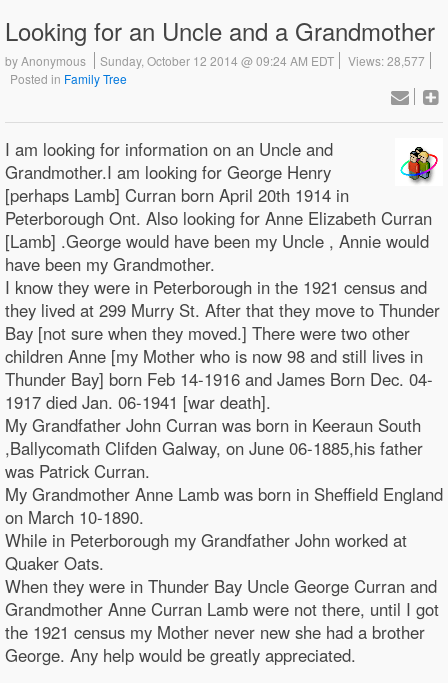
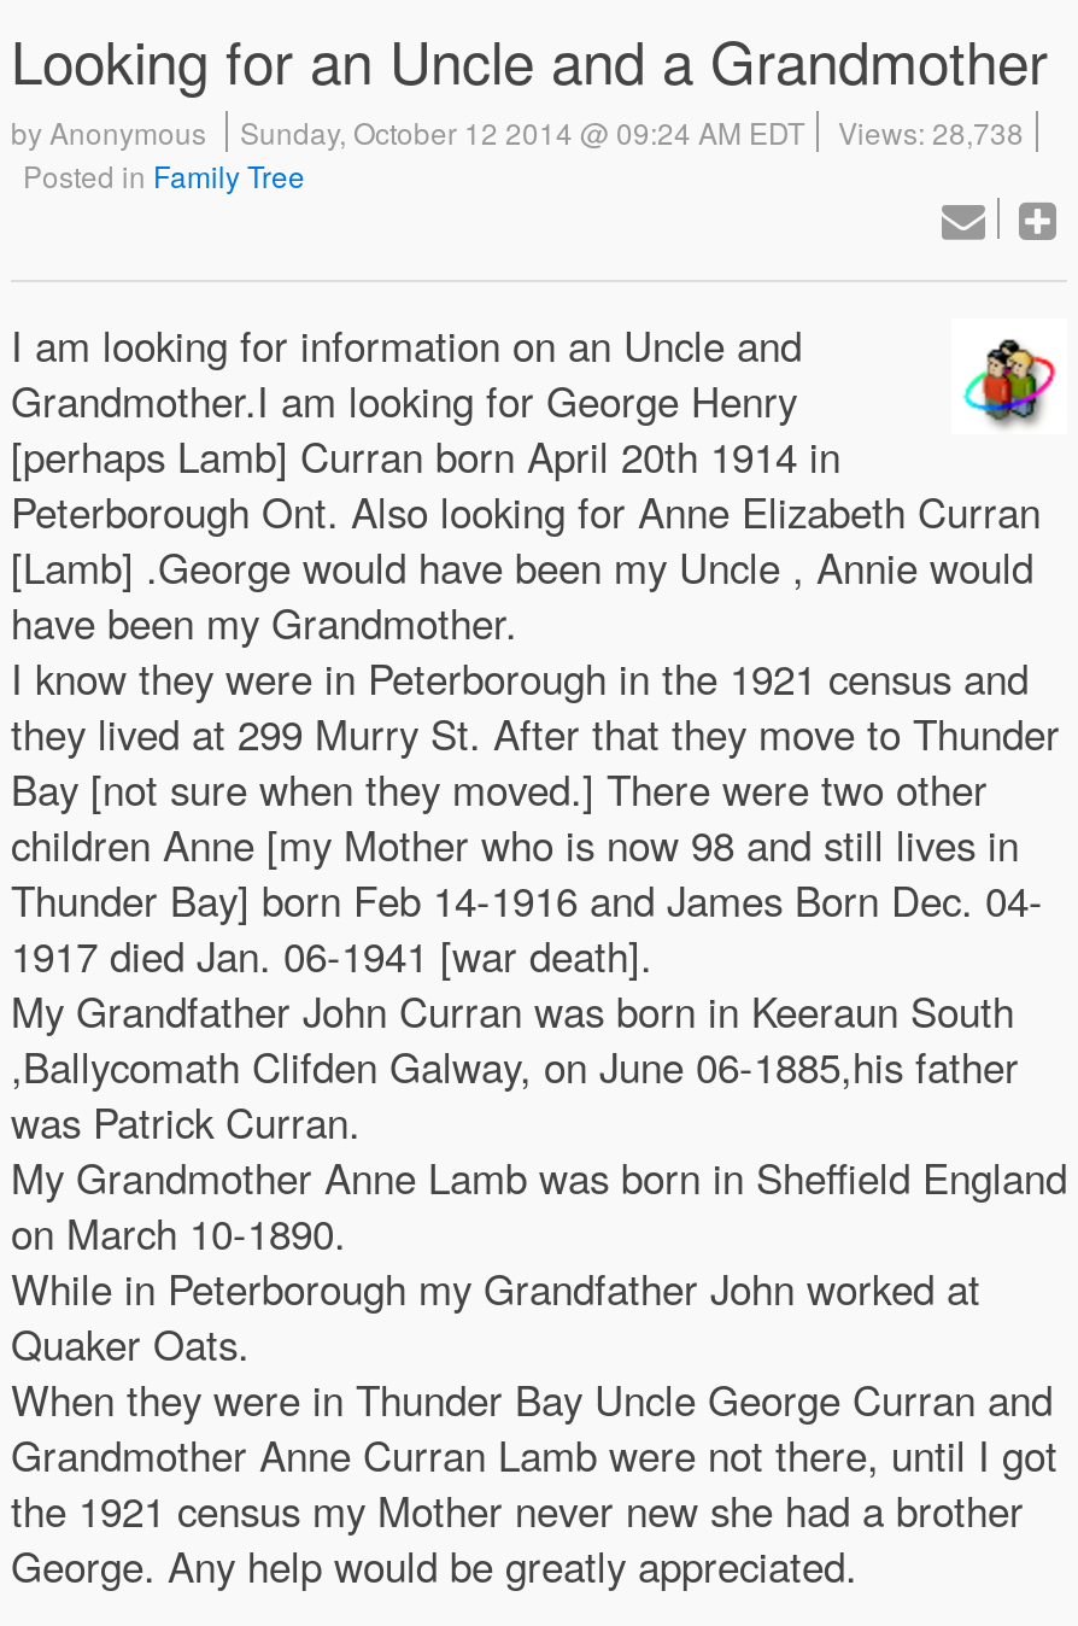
- by Anonymous Sunday, October 12 2014 @ 09:24 AM EDT Views: 28,577
+ by Anonymous Sunday, October 12 2014 @ 09:24 AM EDT Views: 28,738
